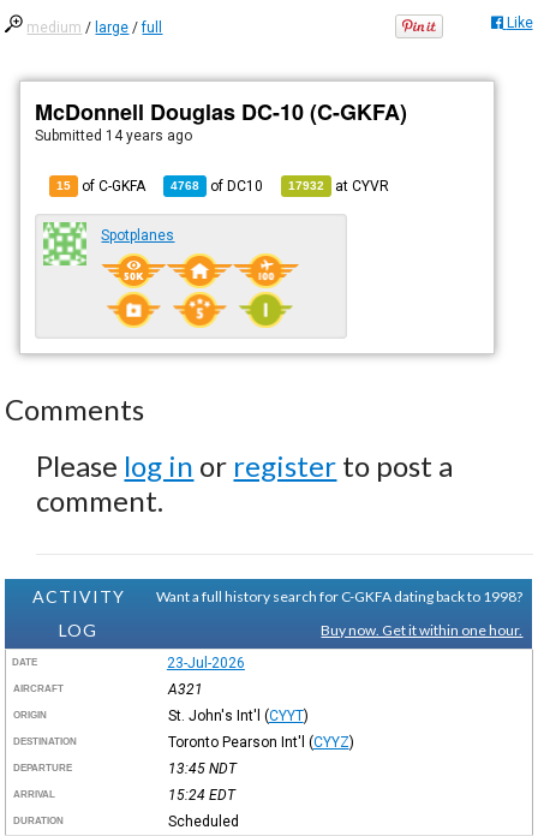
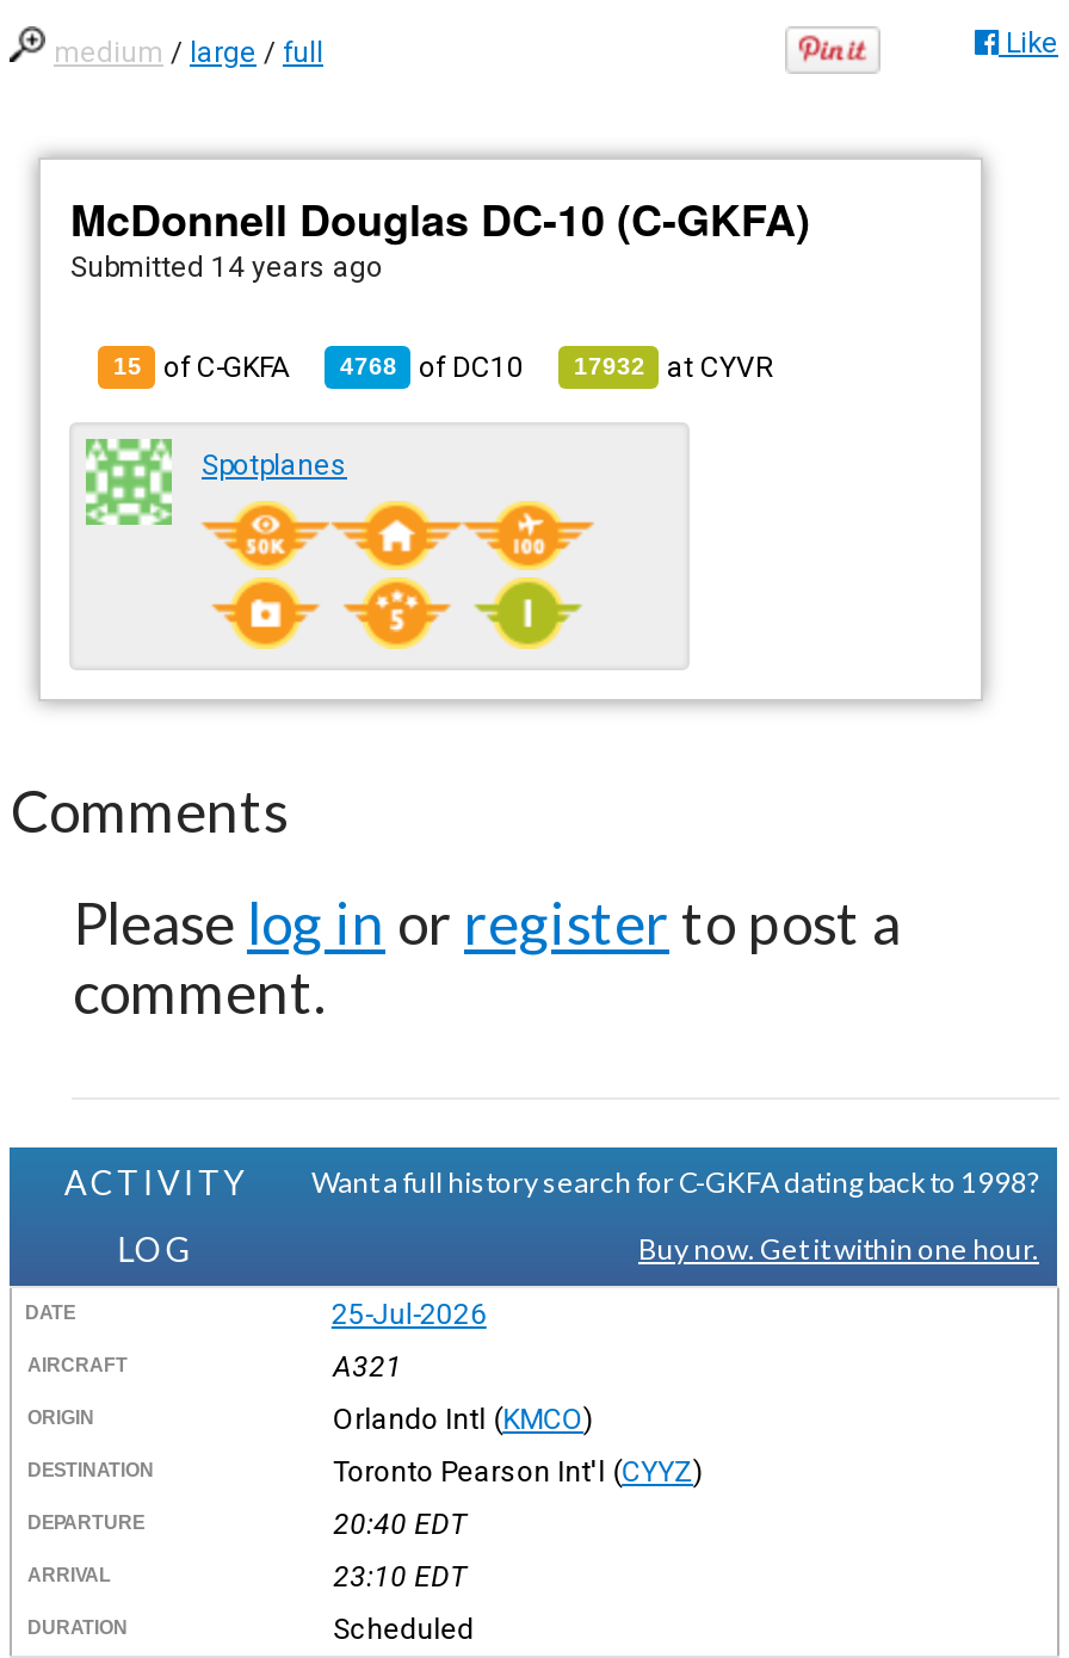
- 23-Jul-2026
+ 25-Jul-2026

- St. John's Int'l (CYYT)
+ Orlando Intl (KMCO)

- 13:45 NDT
+ 20:40 EDT

- 15:24 EDT
+ 23:10 EDT
